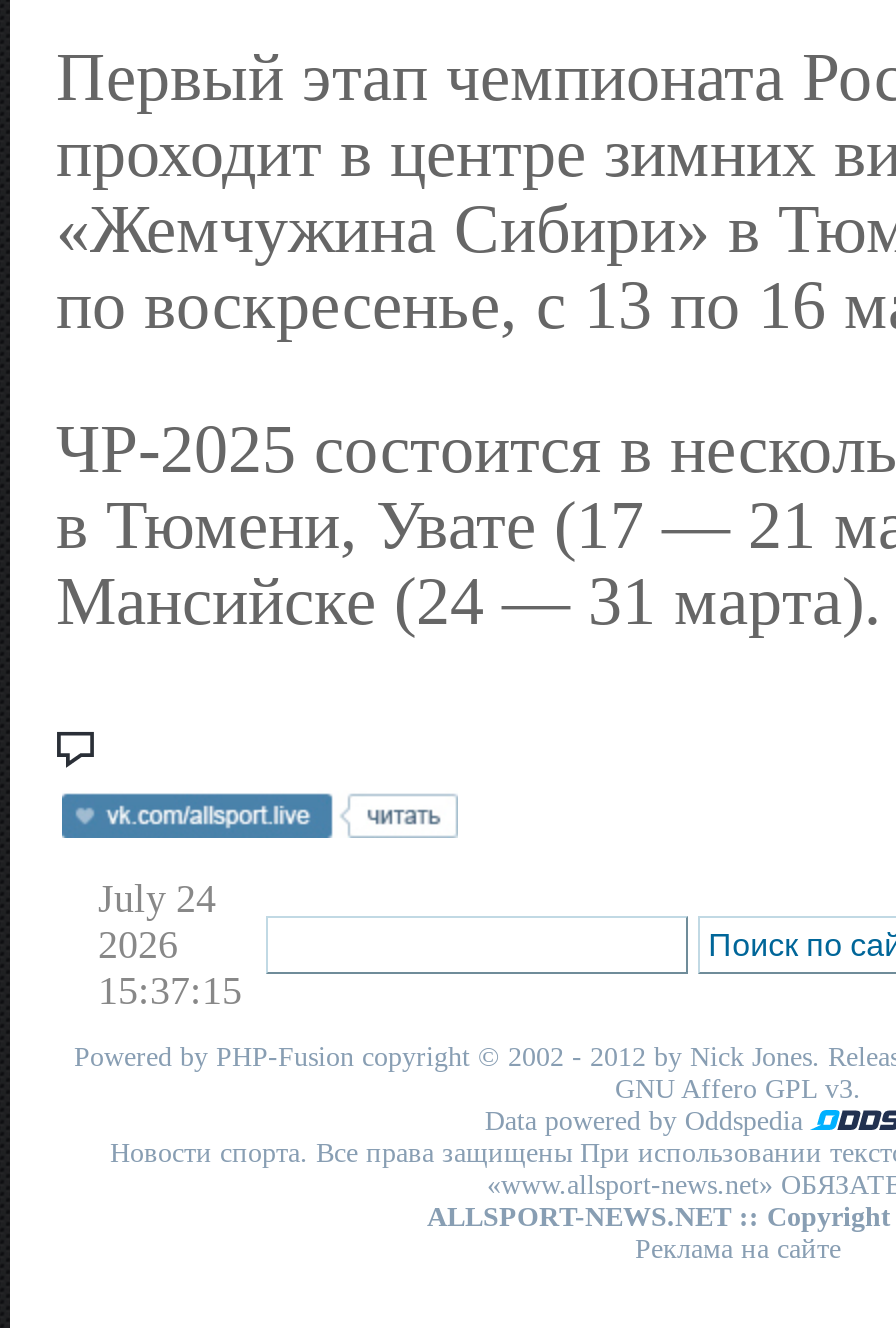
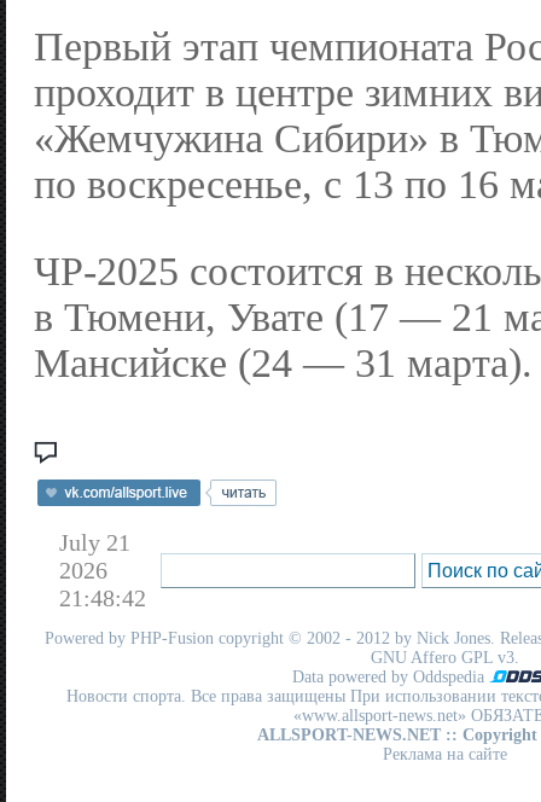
- July 24
+ July 21

- 15:37:15
+ 21:48:42
